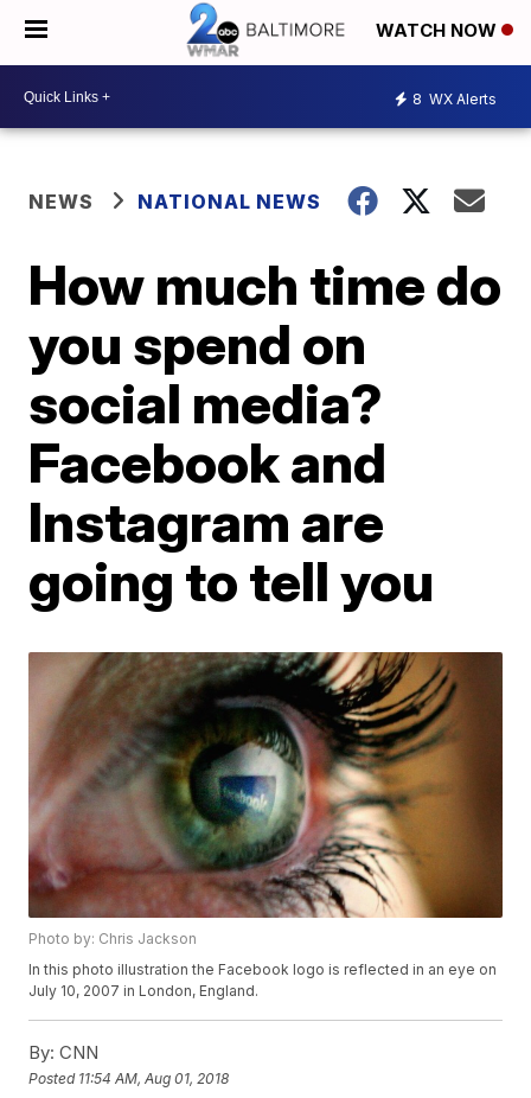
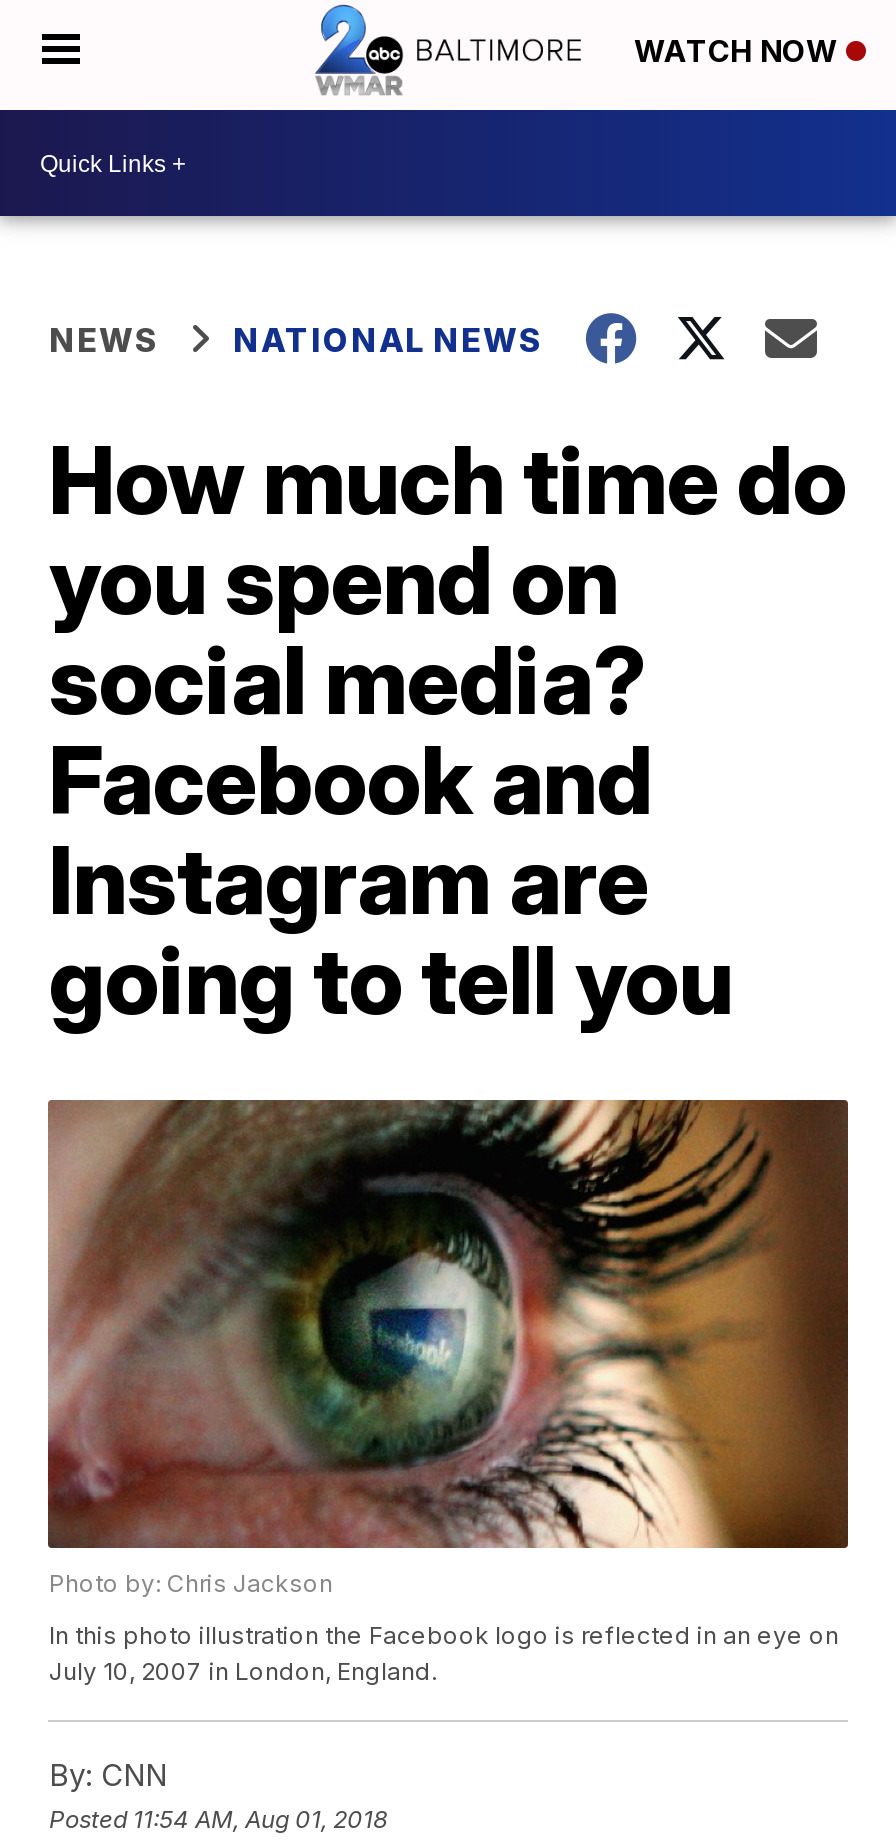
- 8 WX Alerts
